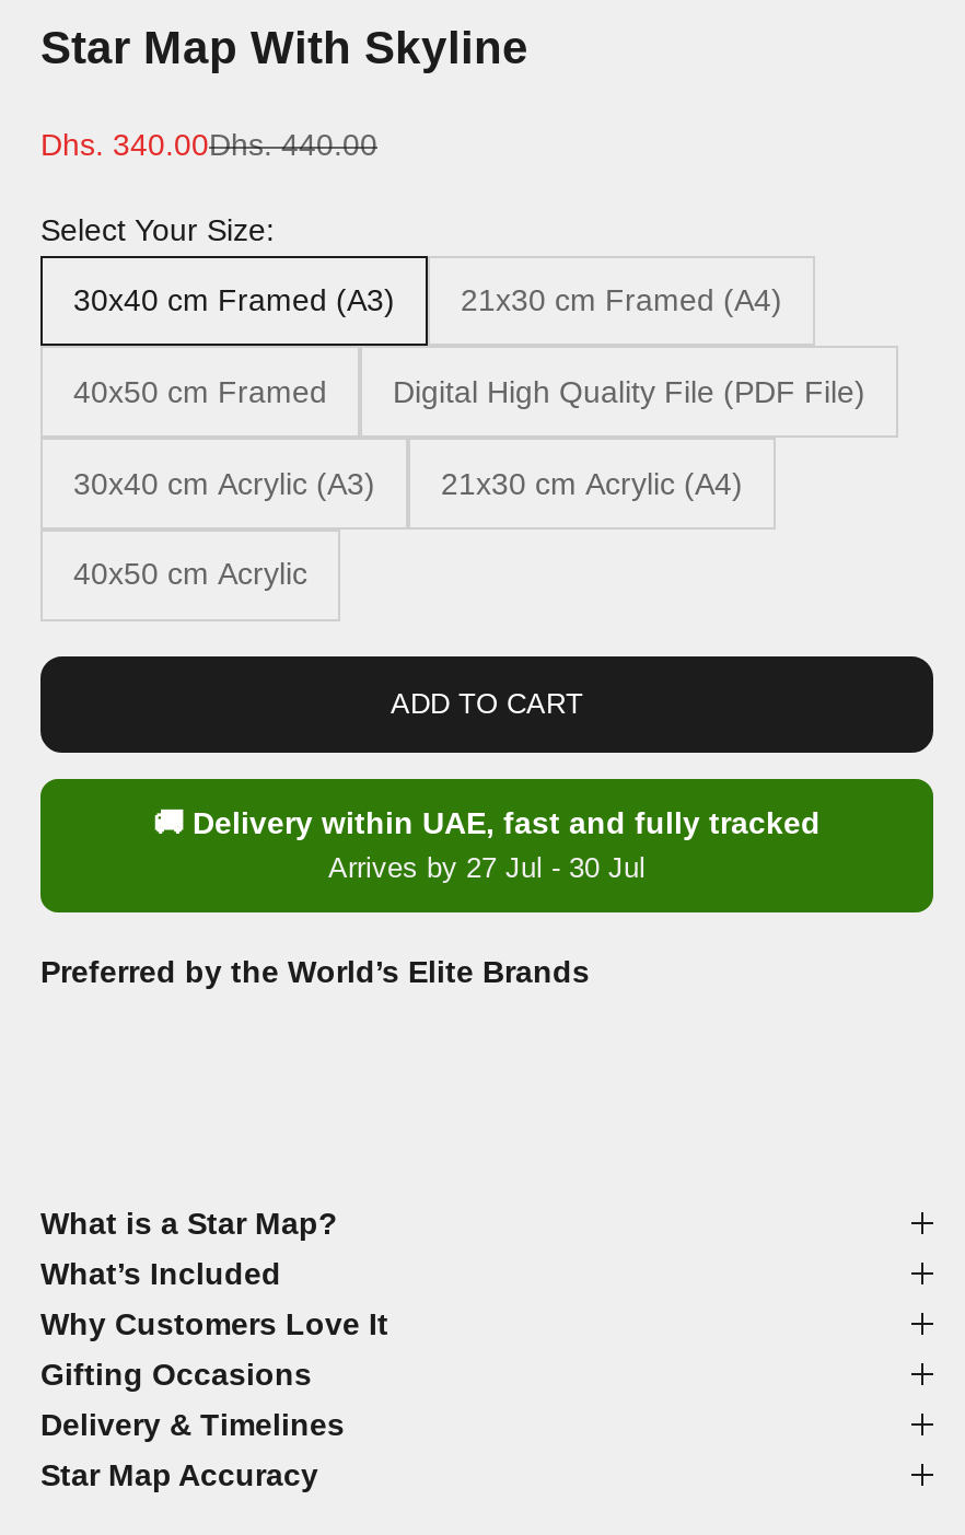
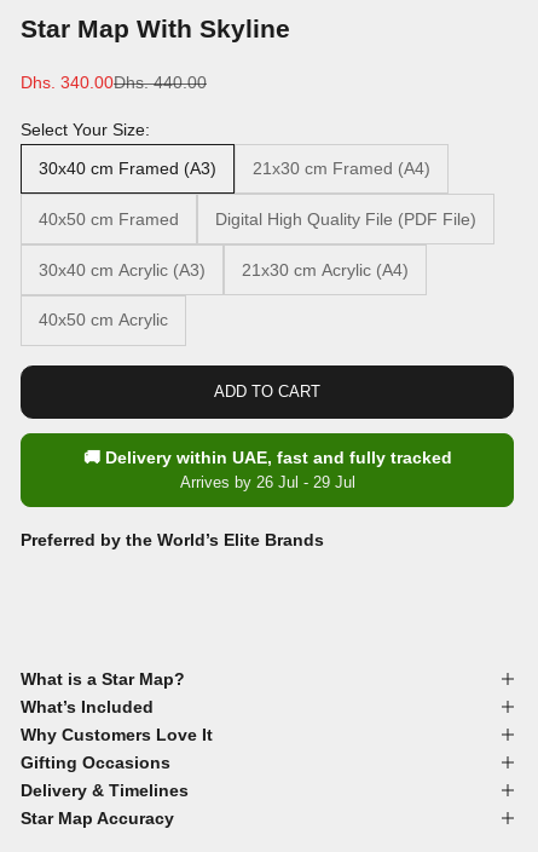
- Arrives by 27 Jul - 30 Jul
+ Arrives by 26 Jul - 29 Jul
